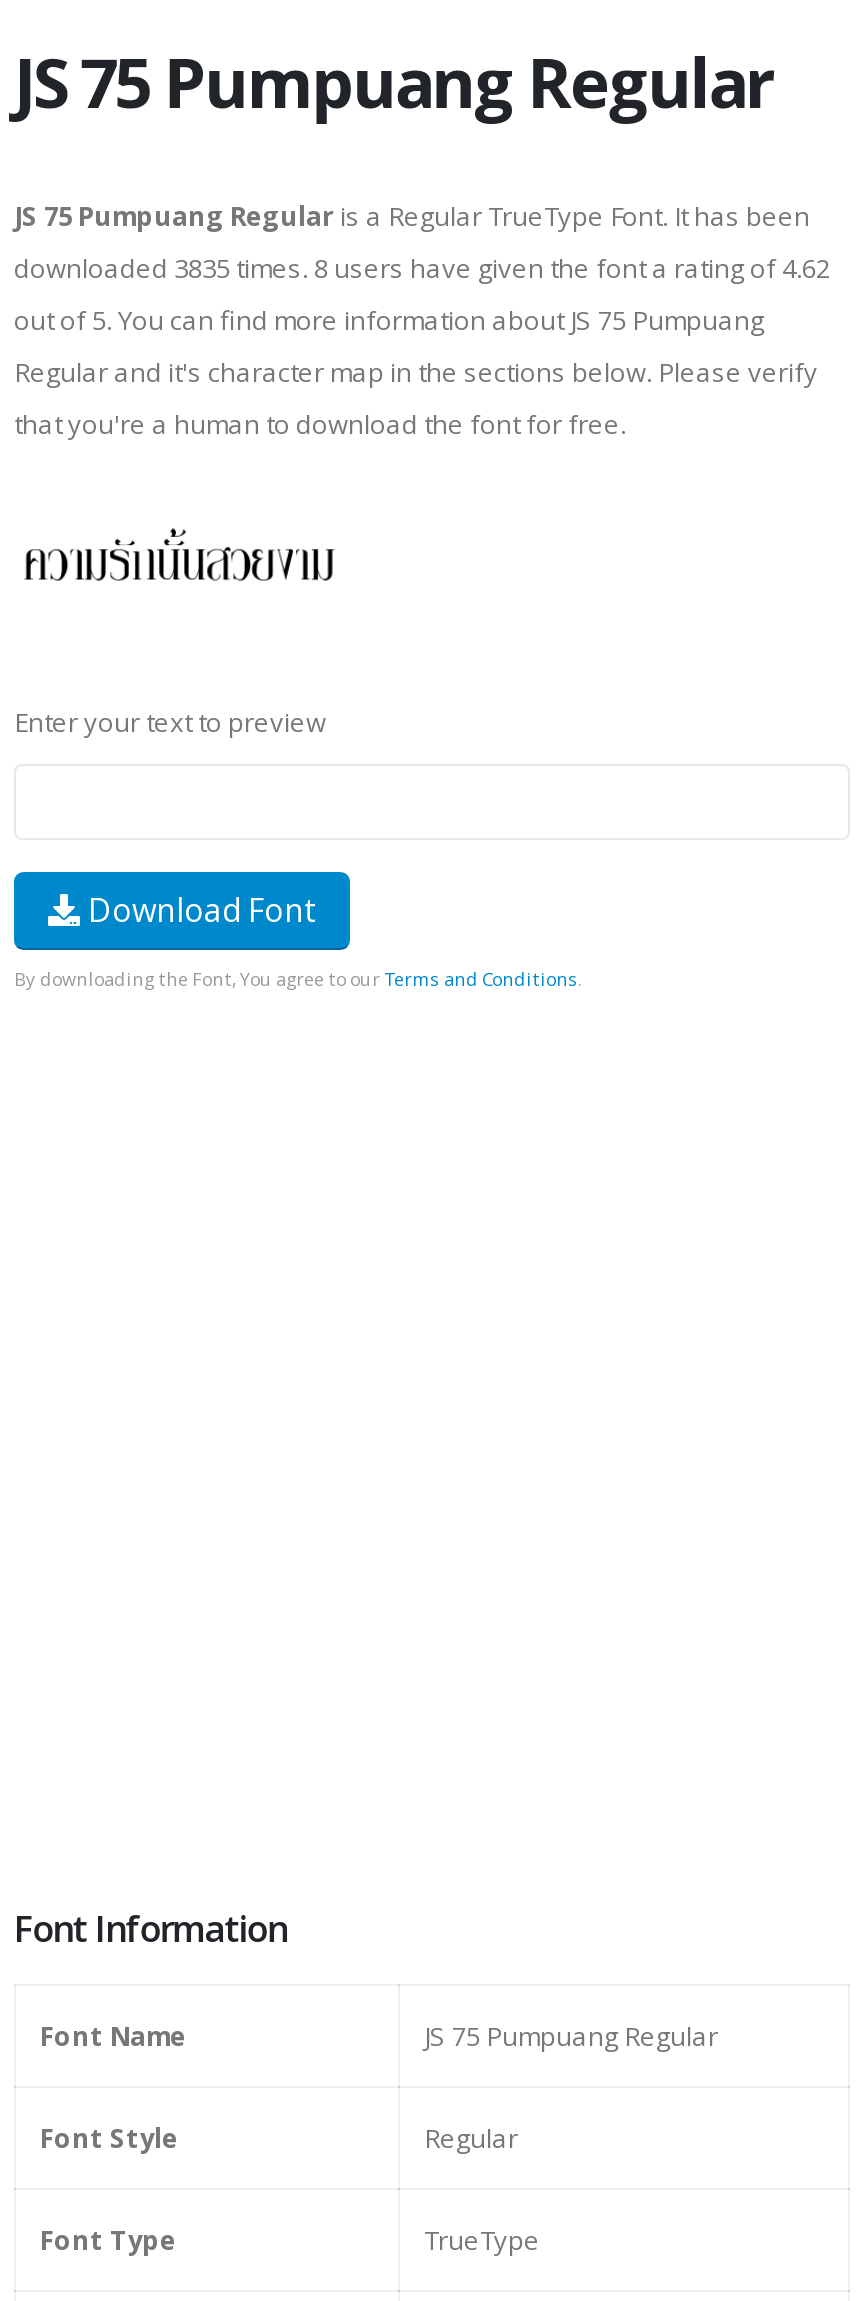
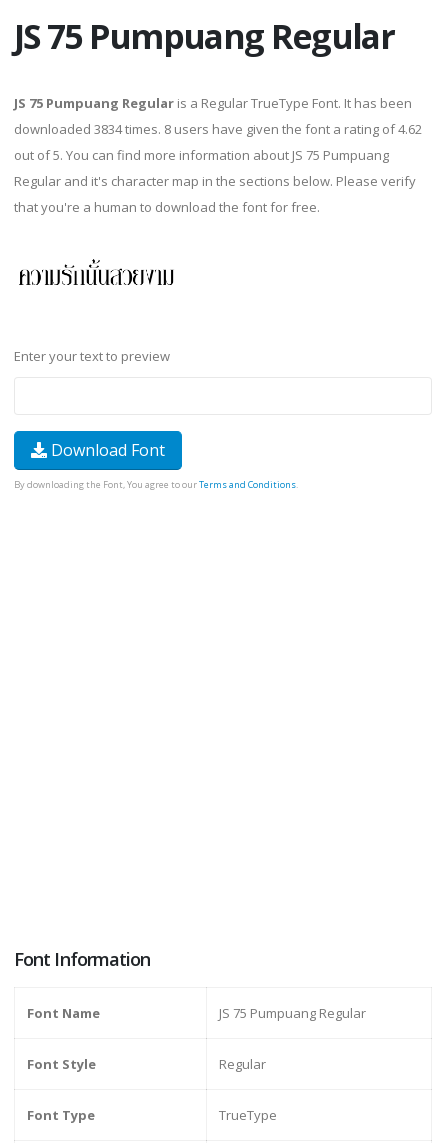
- downloaded 3835 times. 8 users have given the font a rating of 4.62
+ downloaded 3834 times. 8 users have given the font a rating of 4.62
